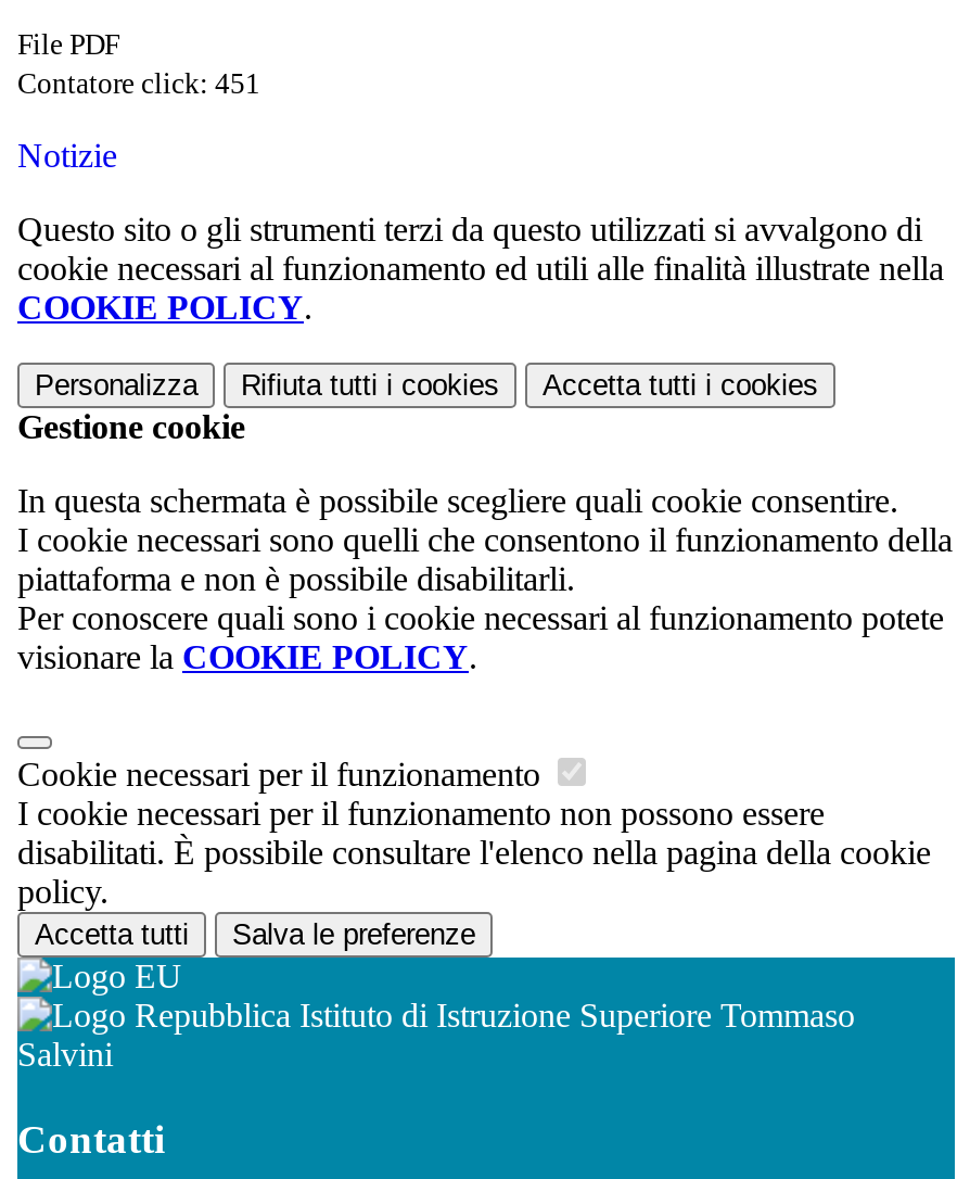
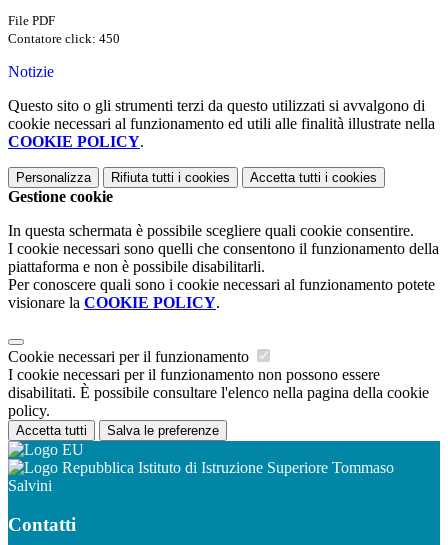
- Contatore click: 451
+ Contatore click: 450
